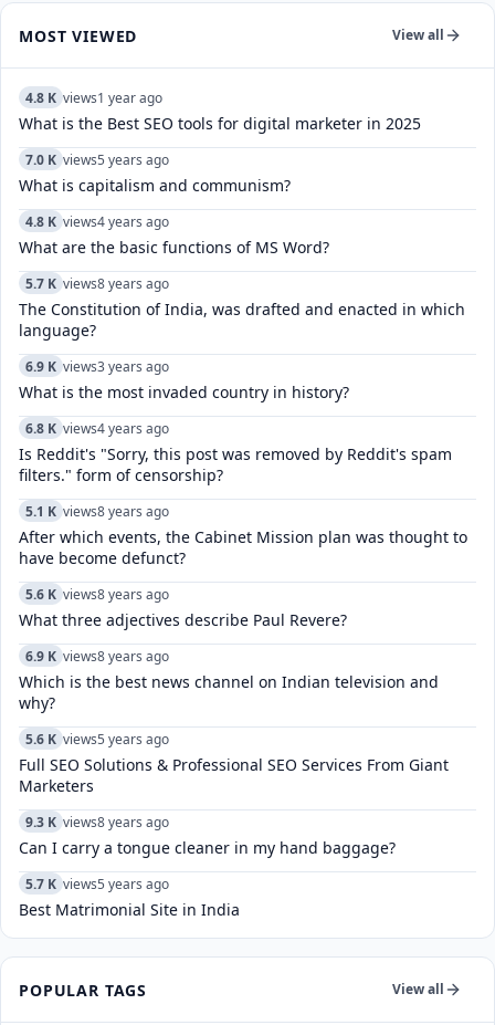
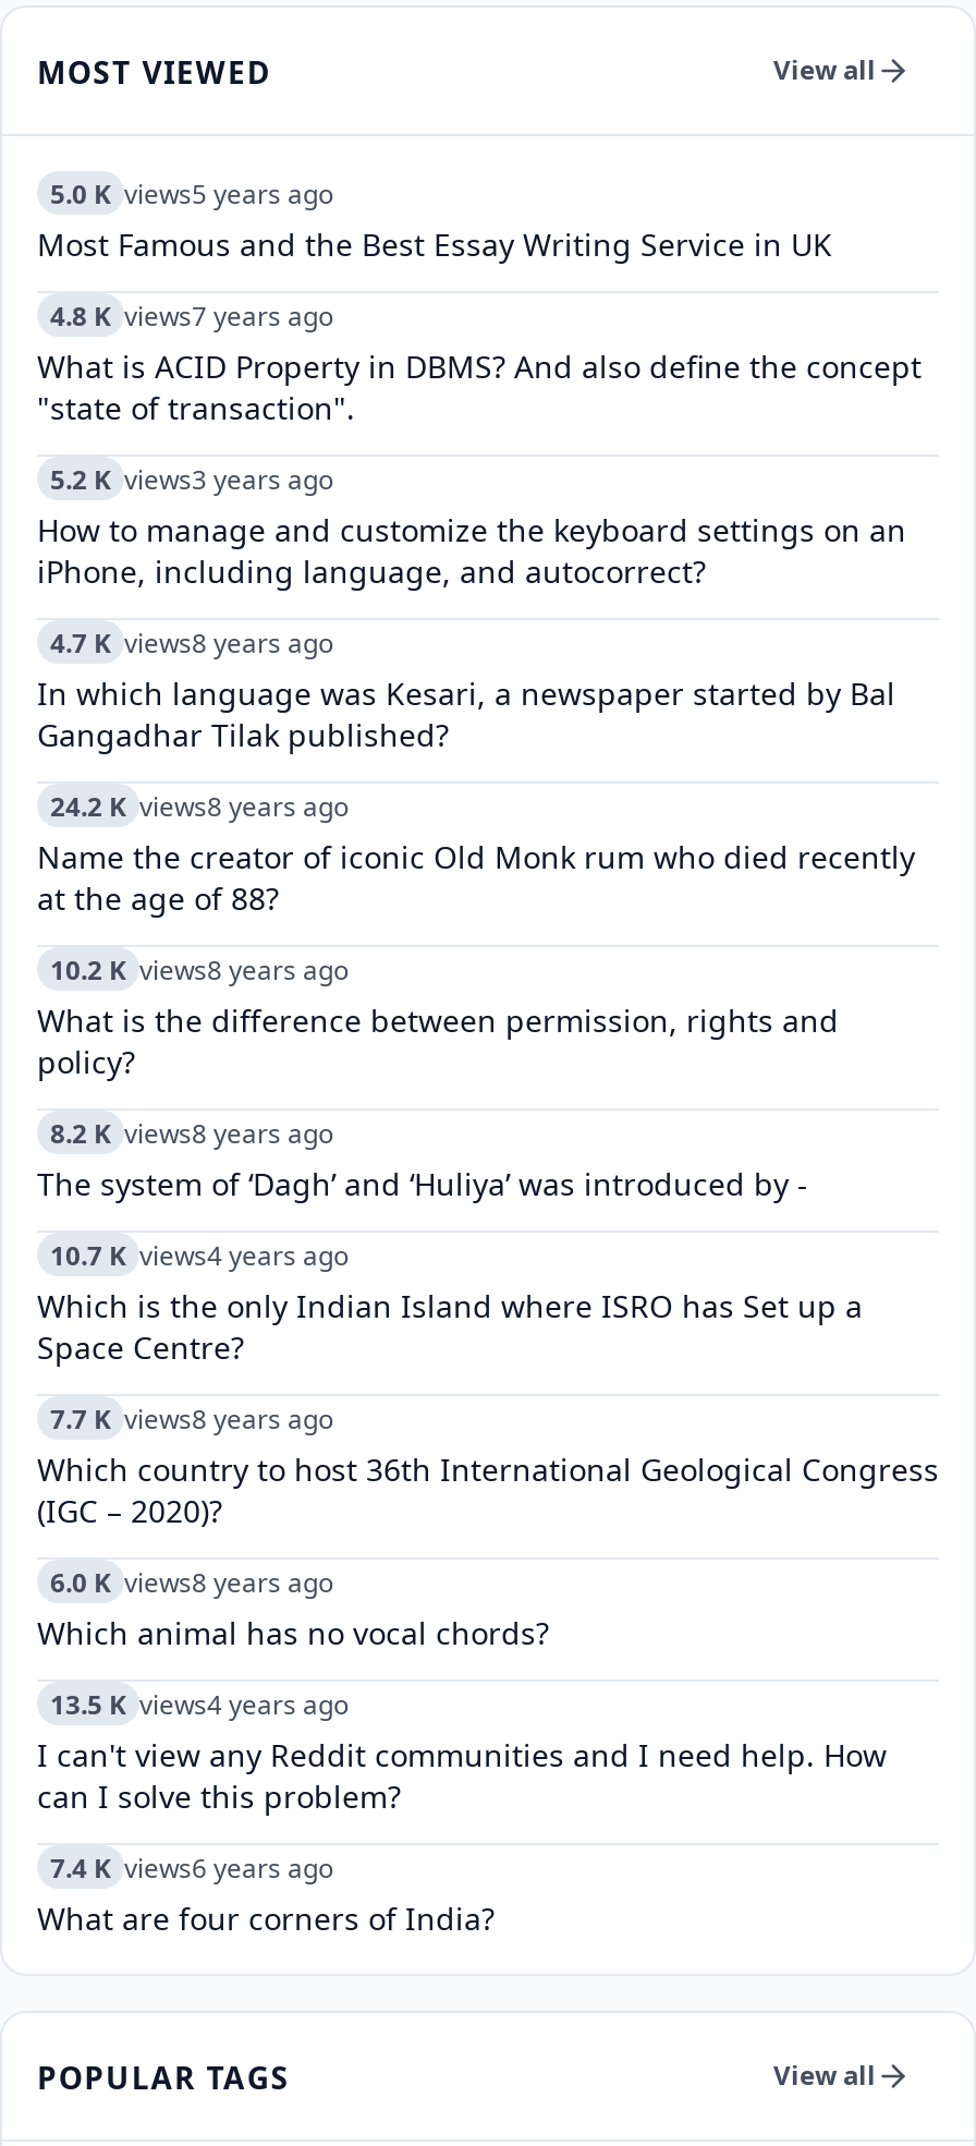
- 4.8 K views1 year ago
- What is the Best SEO tools for digital marketer in 2025
+ 5.0 K views5 years ago
+ Most Famous and the Best Essay Writing Service in UK

- 7.0 K views5 years ago
- What is capitalism and communism?
+ 4.8 K views7 years ago
+ What is ACID Property in DBMS? And also define the concept
+ "state of transaction".

- 4.8 K views4 years ago
- What are the basic functions of MS Word?
+ 5.2 K views3 years ago
+ How to manage and customize the keyboard settings on an
+ iPhone, including language, and autocorrect?

- 5.7 K views8 years ago
- The Constitution of India, was drafted and enacted in which
- language?
+ 4.7 K views8 years ago
+ In which language was Kesari, a newspaper started by Bal
+ Gangadhar Tilak published?

- 6.9 K views3 years ago
- What is the most invaded country in history?
+ 24.2 K views8 years ago
+ Name the creator of iconic Old Monk rum who died recently
+ at the age of 88?

- 6.8 K views4 years ago
- Is Reddit's "Sorry, this post was removed by Reddit's spam
- filters." form of censorship?
+ 10.2 K views8 years ago
+ What is the difference between permission, rights and
+ policy?

- 5.1 K views8 years ago
- After which events, the Cabinet Mission plan was thought to
- have become defunct?
+ 8.2 K views8 years ago
+ The system of ‘Dagh’ and ‘Huliya’ was introduced by -

- 5.6 K views8 years ago
- What three adjectives describe Paul Revere?
+ 10.7 K views4 years ago
+ Which is the only Indian Island where ISRO has Set up a
+ Space Centre?

- 6.9 K views8 years ago
- Which is the best news channel on Indian television and
- why?
+ 7.7 K views8 years ago
+ Which country to host 36th International Geological Congress
+ (IGC – 2020)?

- 5.6 K views5 years ago
- Full SEO Solutions & Professional SEO Services From Giant
- Marketers
+ 6.0 K views8 years ago
+ Which animal has no vocal chords?

- 9.3 K views8 years ago
- Can I carry a tongue cleaner in my hand baggage?
+ 13.5 K views4 years ago
+ I can't view any Reddit communities and I need help. How
+ can I solve this problem?

- 5.7 K views5 years ago
- Best Matrimonial Site in India
+ 7.4 K views6 years ago
+ What are four corners of India?
